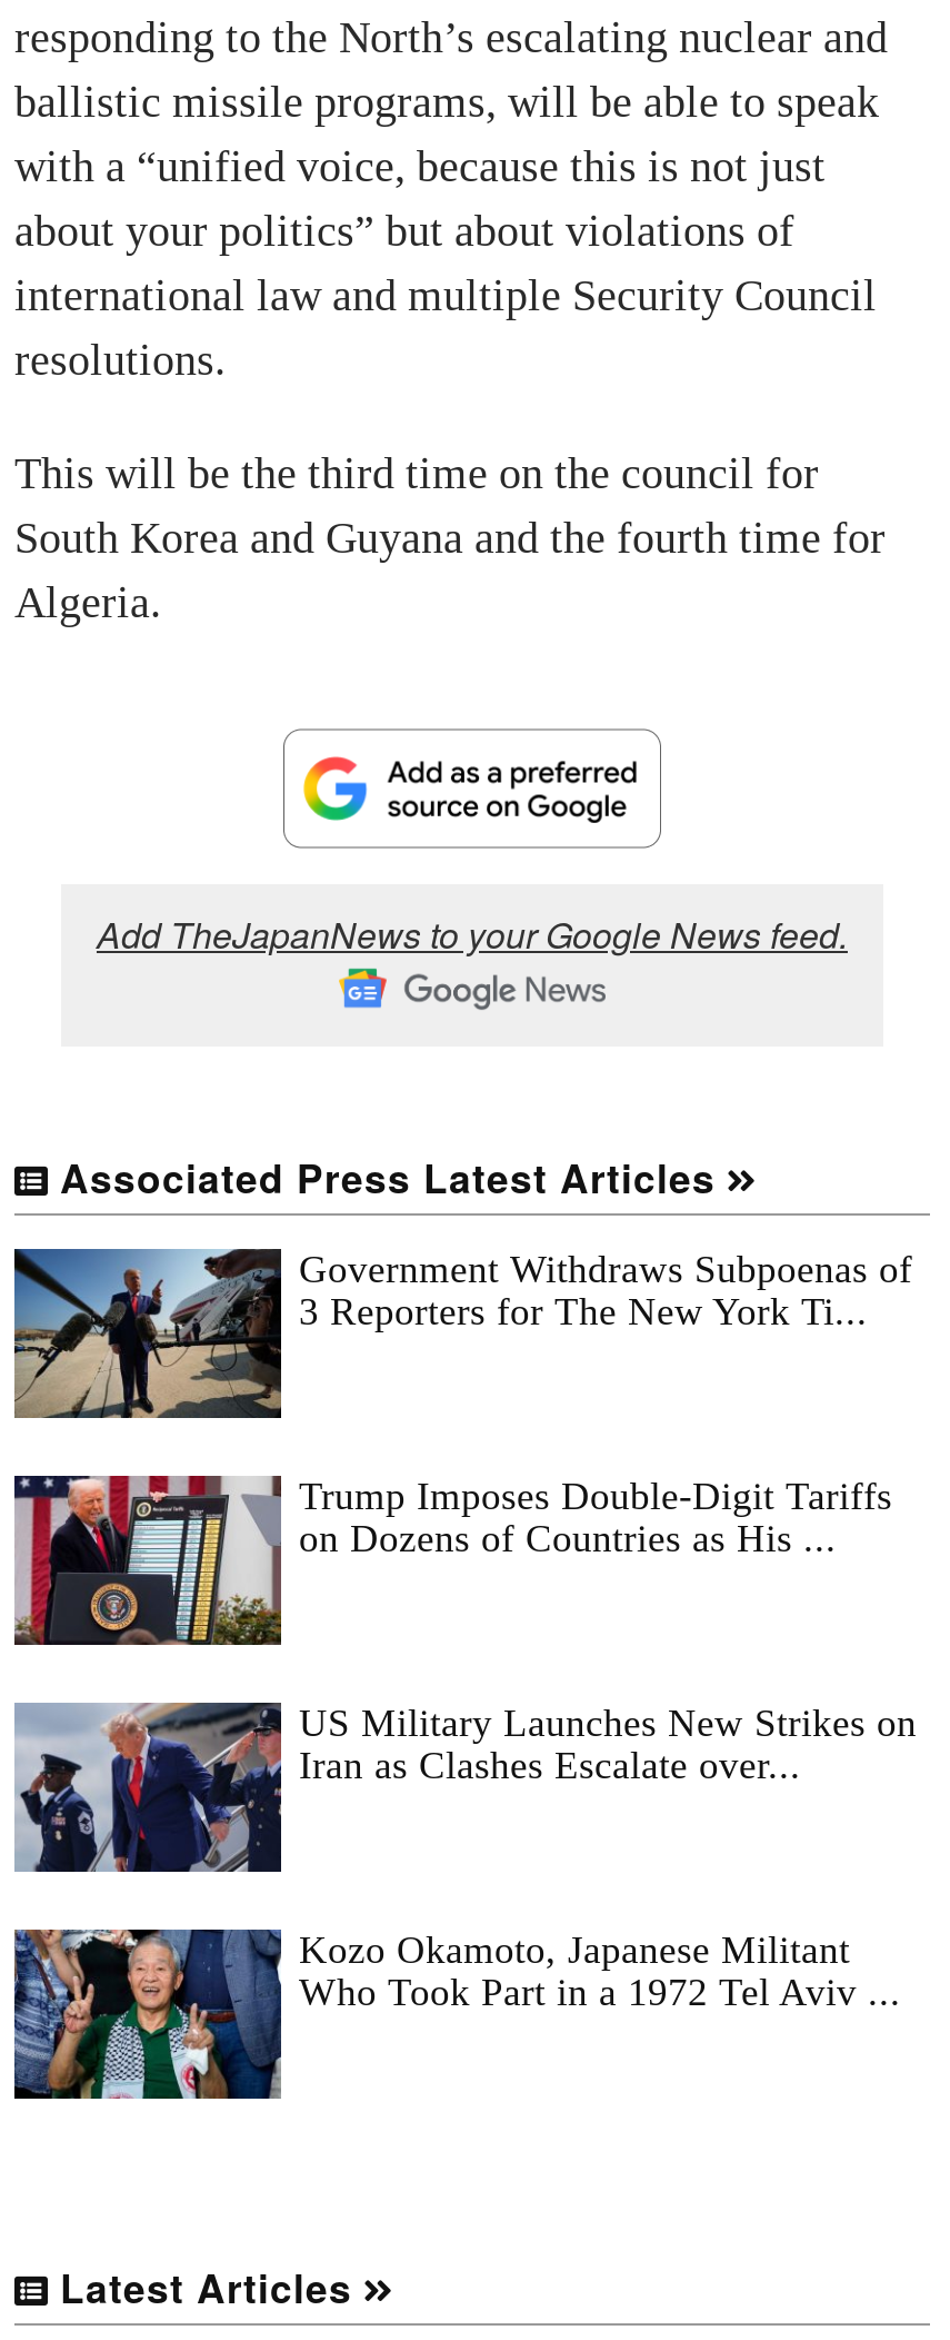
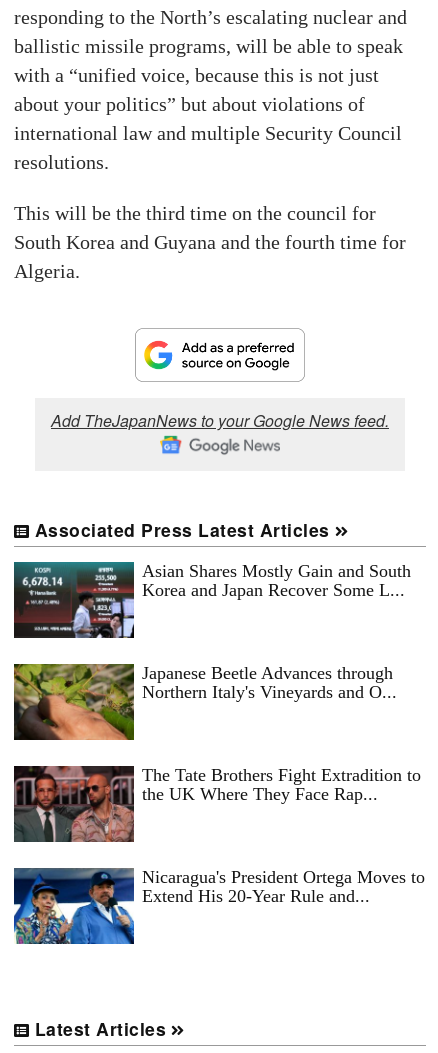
- [image]
- Government Withdraws Subpoenas of
- 3 Reporters for The New York Ti...
+ [image]
+ Asian Shares Mostly Gain and South
+ Korea and Japan Recover Some L...

- [image]
- Trump Imposes Double-Digit Tariffs
- on Dozens of Countries as His ...
+ [image]
+ Japanese Beetle Advances through
+ Northern Italy's Vineyards and O...

- [image]
- US Military Launches New Strikes on
- Iran as Clashes Escalate over...
+ [image]
+ The Tate Brothers Fight Extradition to
+ the UK Where They Face Rap...

- [image]
- Kozo Okamoto, Japanese Militant
- Who Took Part in a 1972 Tel Aviv ...
+ [image]
+ Nicaragua's President Ortega Moves to
+ Extend His 20-Year Rule and...
